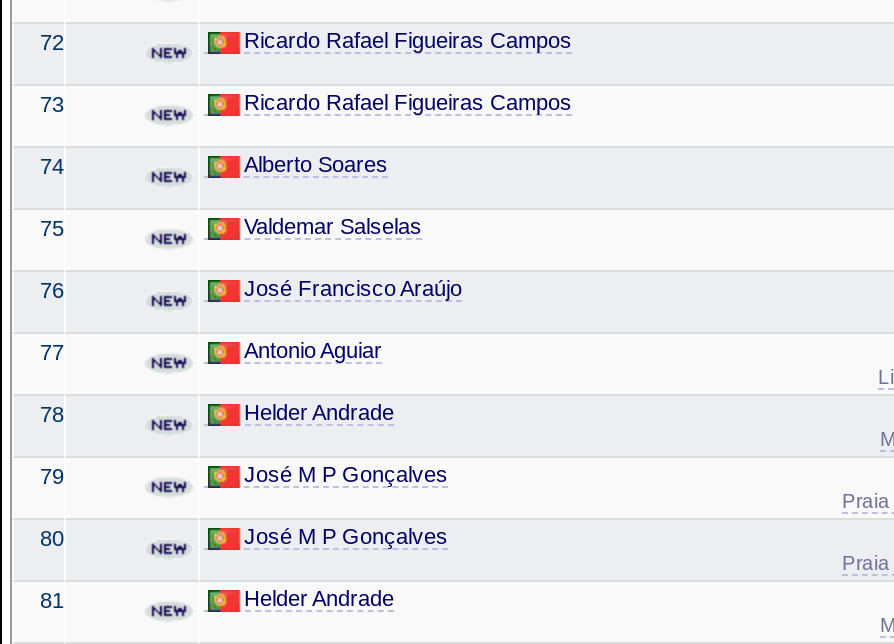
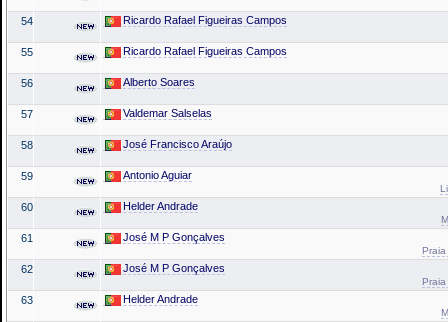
- 72
+ 54

- 73
+ 55

- 74
+ 56

- 75
+ 57

- 76
+ 58

- 77
+ 59

- 78
+ 60

- 79
+ 61

- 80
+ 62

- 81
+ 63
